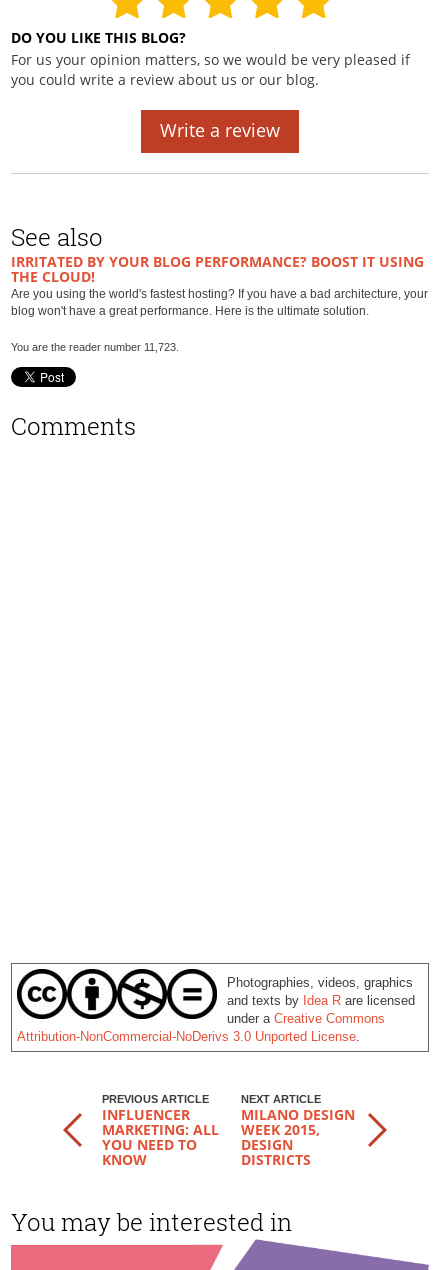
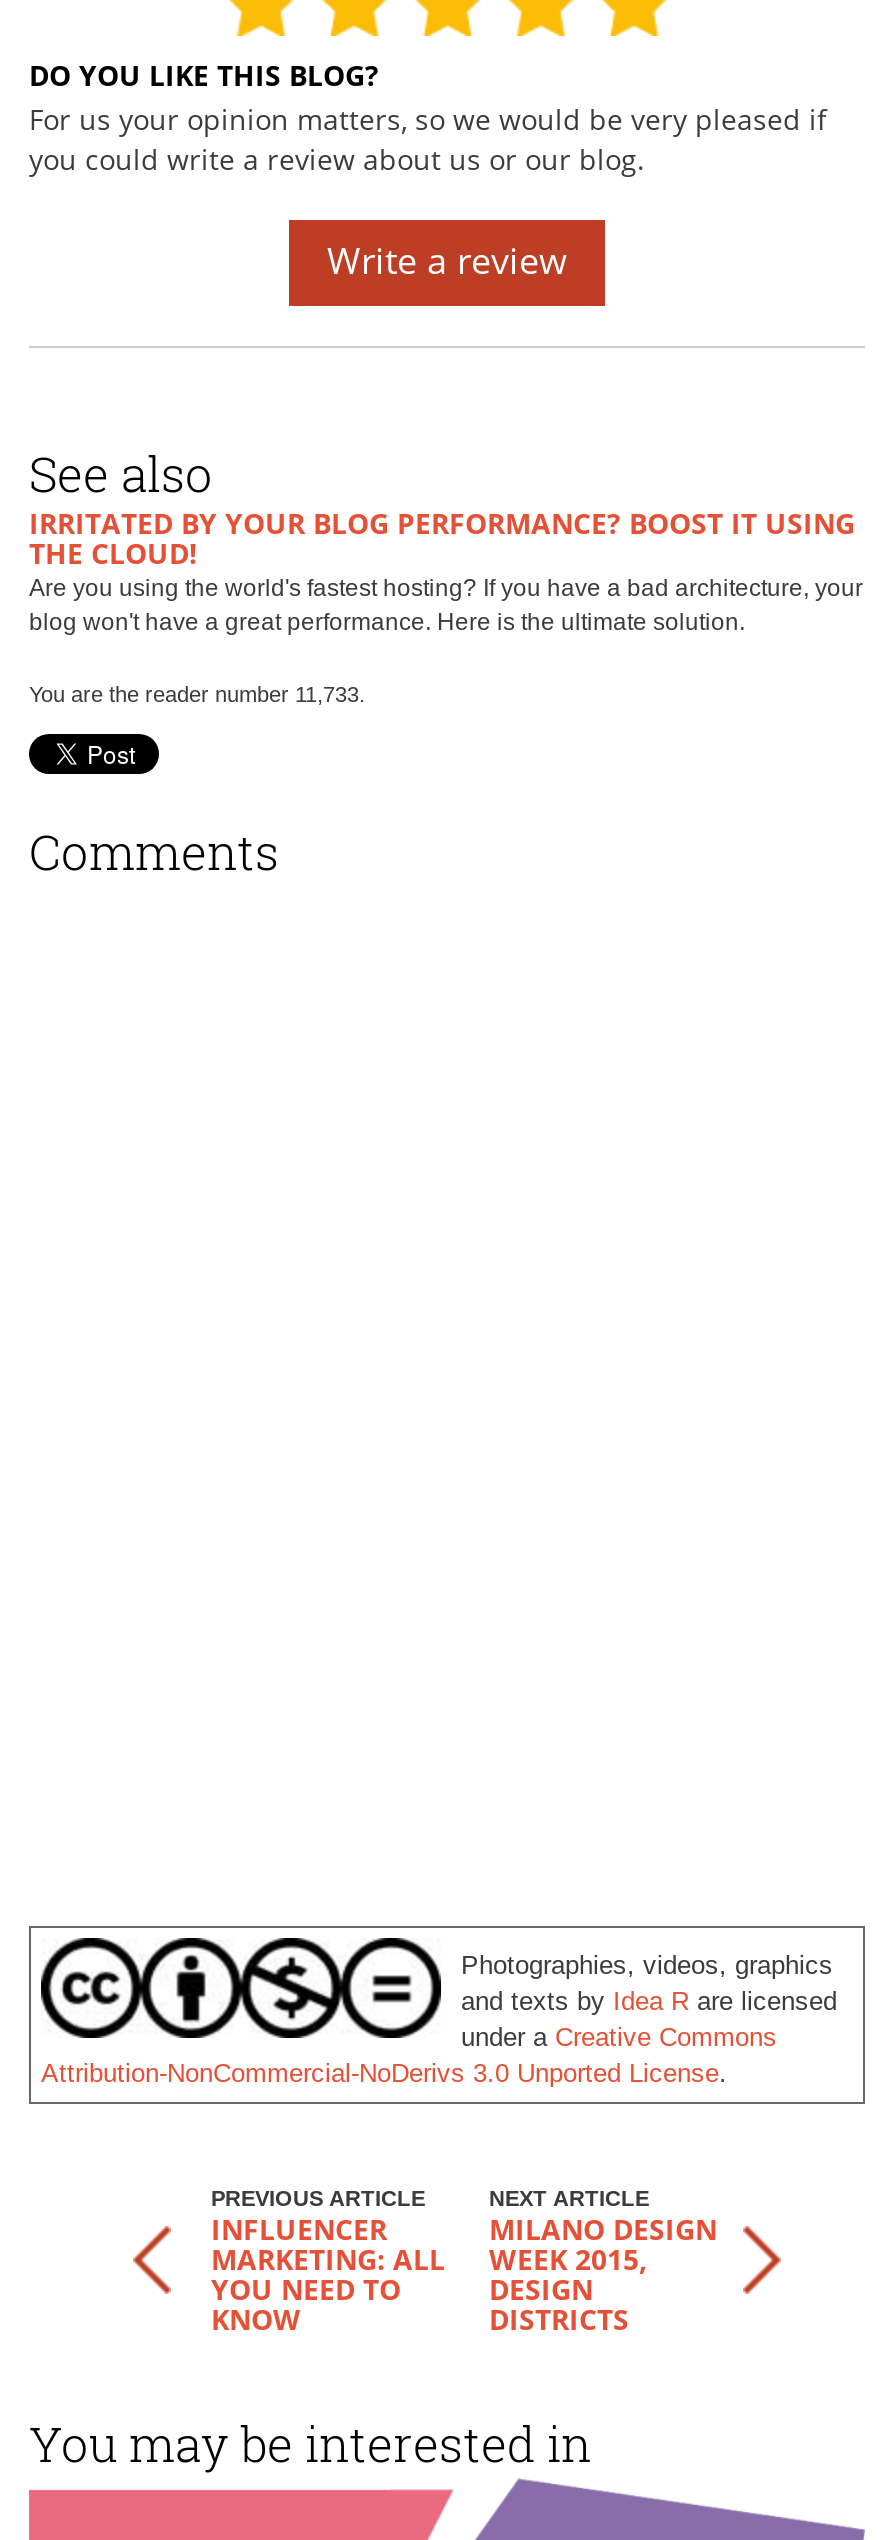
- You are the reader number 11,723.
+ You are the reader number 11,733.
